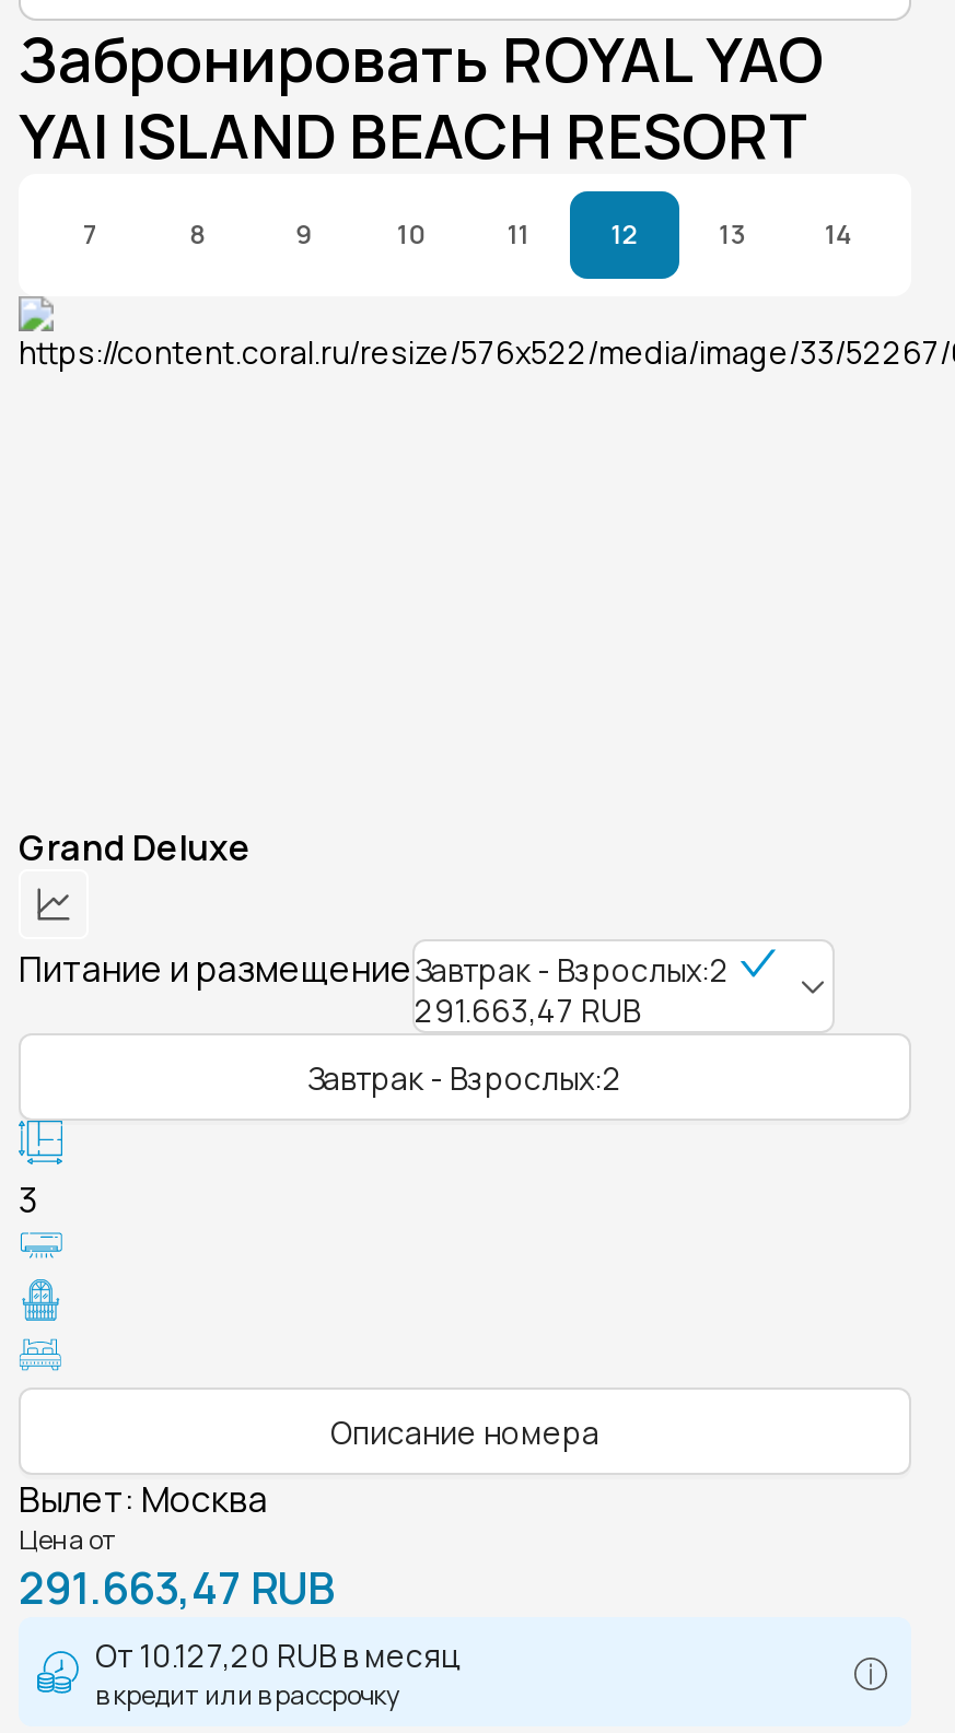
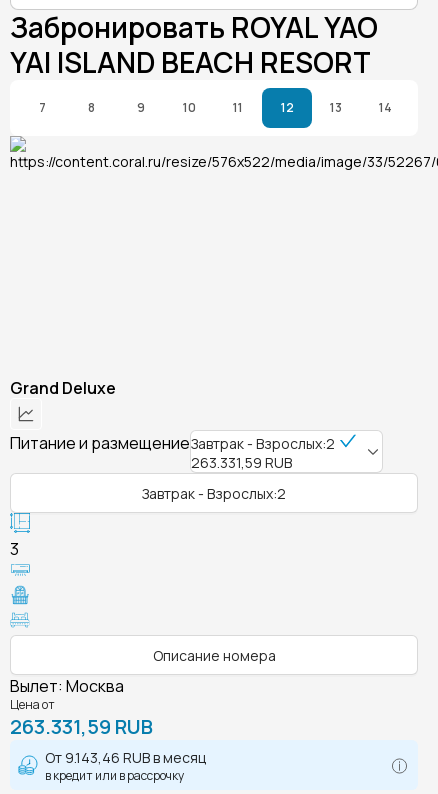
- 291.663,47 RUB
+ 263.331,59 RUB

- 291.663,47 RUB
+ 263.331,59 RUB

- От 10.127,20 RUB в месяц
+ От 9.143,46 RUB в месяц
